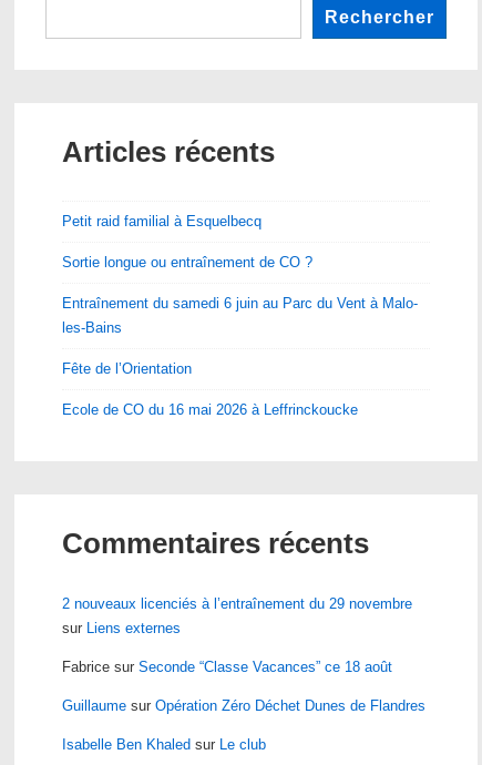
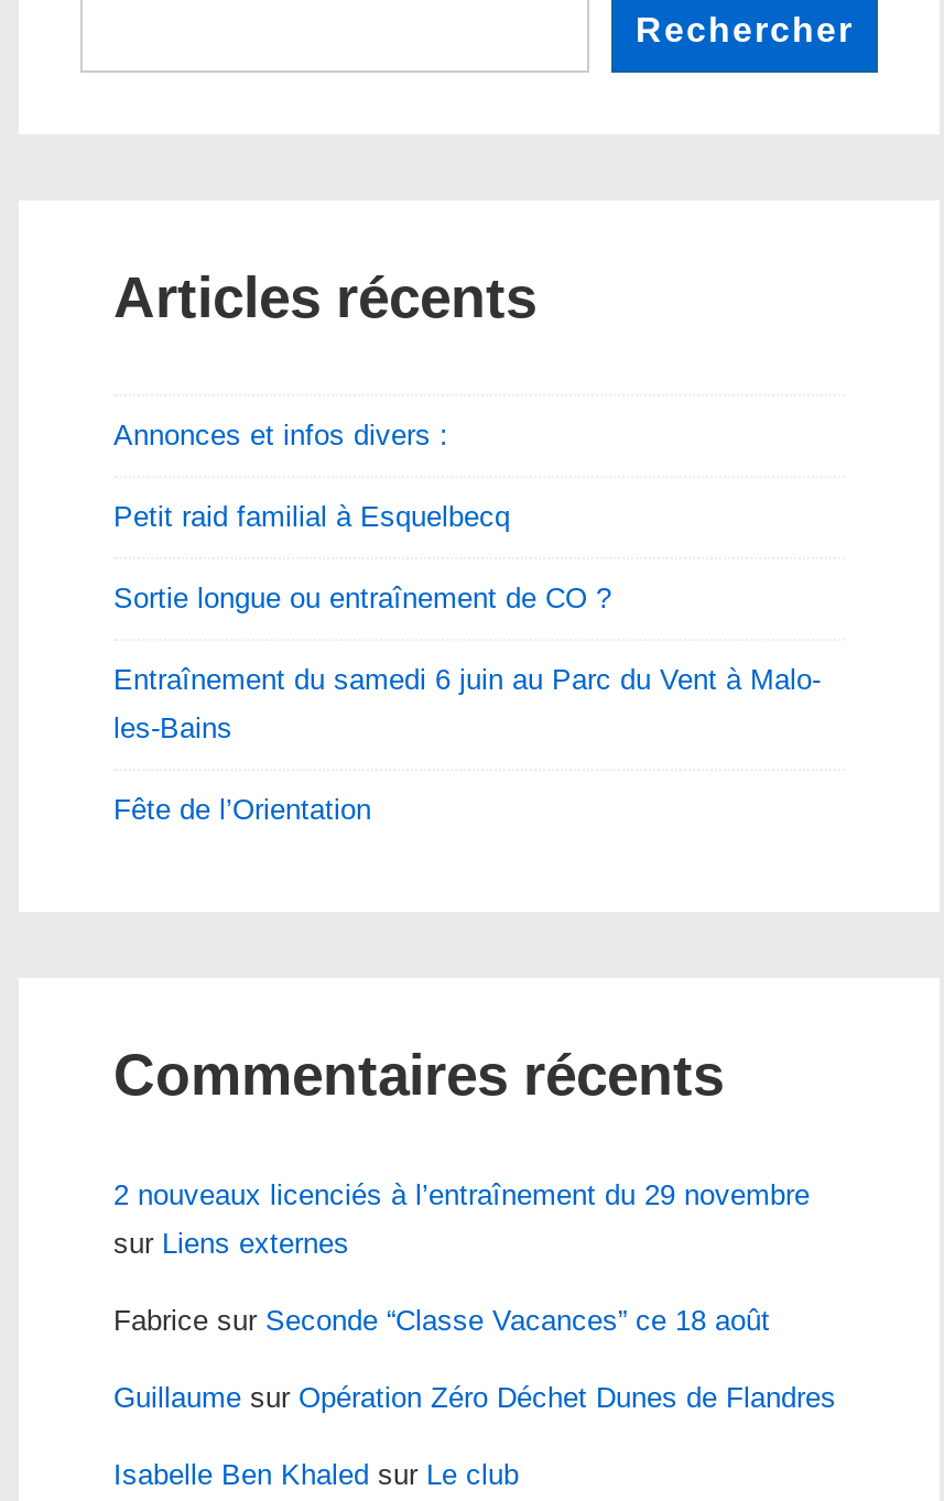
+ Annonces et infos divers :

moved down: Petit raid familial à Esquelbecq | Sortie longue ou entraînement de CO ? | Entraînement du samedi 6 juin au Parc du Vent à Malo- | les-Bains | Fête de l’Orientation

- Ecole de CO du 16 mai 2026 à Leffrinckoucke
